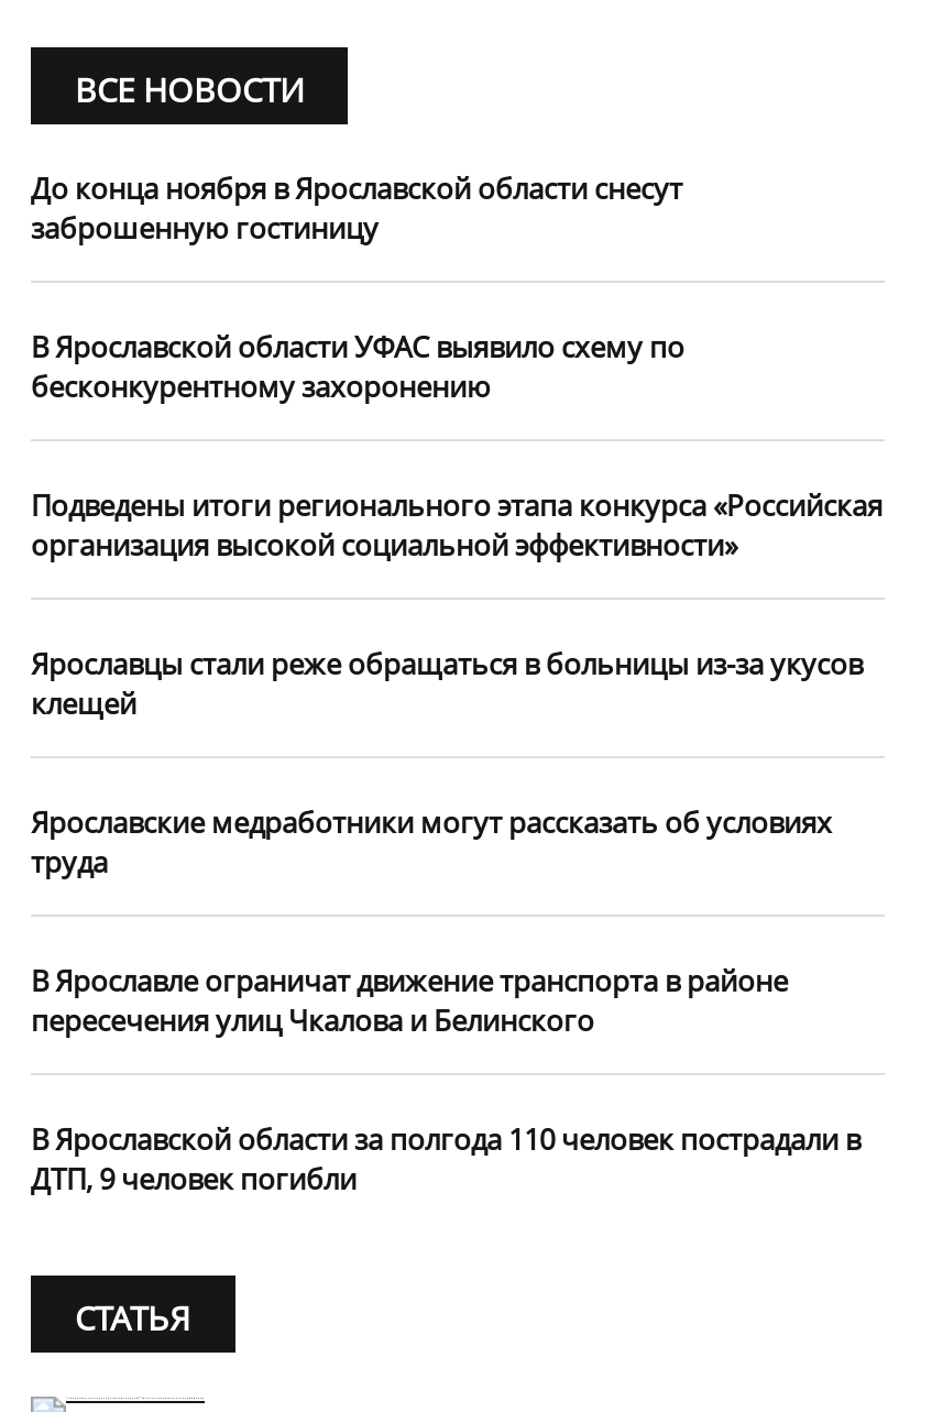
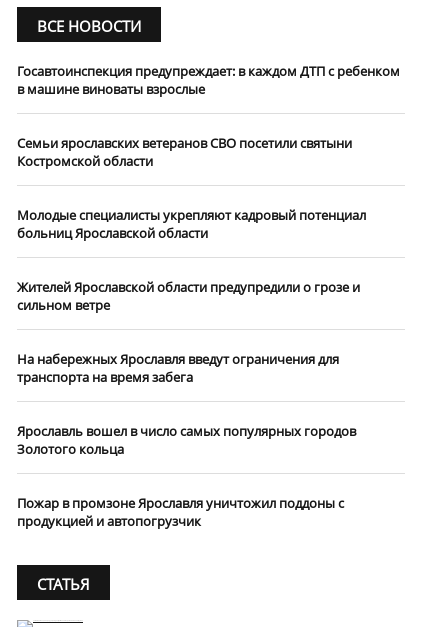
- До конца ноября в Ярославской области снесут
- заброшенную гостиницу
+ Госавтоинспекция предупреждает: в каждом ДТП с ребенком
+ в машине виноваты взрослые

- В Ярославской области УФАС выявило схему по
- бесконкурентному захоронению
+ Семьи ярославских ветеранов СВО посетили святыни
+ Костромской области

- Подведены итоги регионального этапа конкурса «Российская
- организация высокой социальной эффективности»
+ Молодые специалисты укрепляют кадровый потенциал
+ больниц Ярославской области

- Ярославцы стали реже обращаться в больницы из-за укусов
- клещей
+ Жителей Ярославской области предупредили о грозе и
+ сильном ветре

- Ярославские медработники могут рассказать об условиях
- труда
+ На набережных Ярославля введут ограничения для
+ транспорта на время забега

- В Ярославле ограничат движение транспорта в районе
- пересечения улиц Чкалова и Белинского
+ Ярославль вошел в число самых популярных городов
+ Золотого кольца

- В Ярославской области за полгода 110 человек пострадали в
- ДТП, 9 человек погибли
+ Пожар в промзоне Ярославля уничтожил поддоны с
+ продукцией и автопогрузчик
